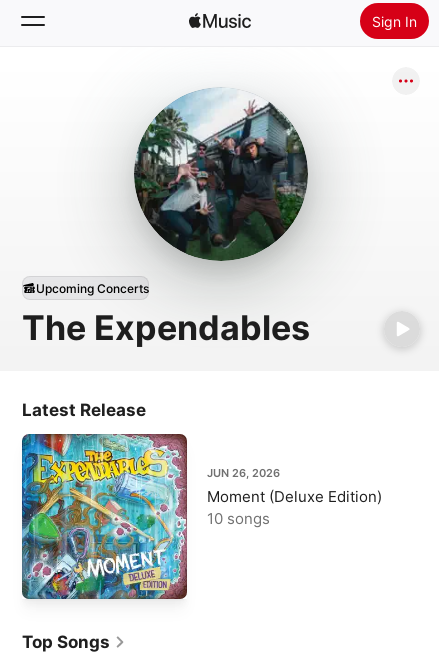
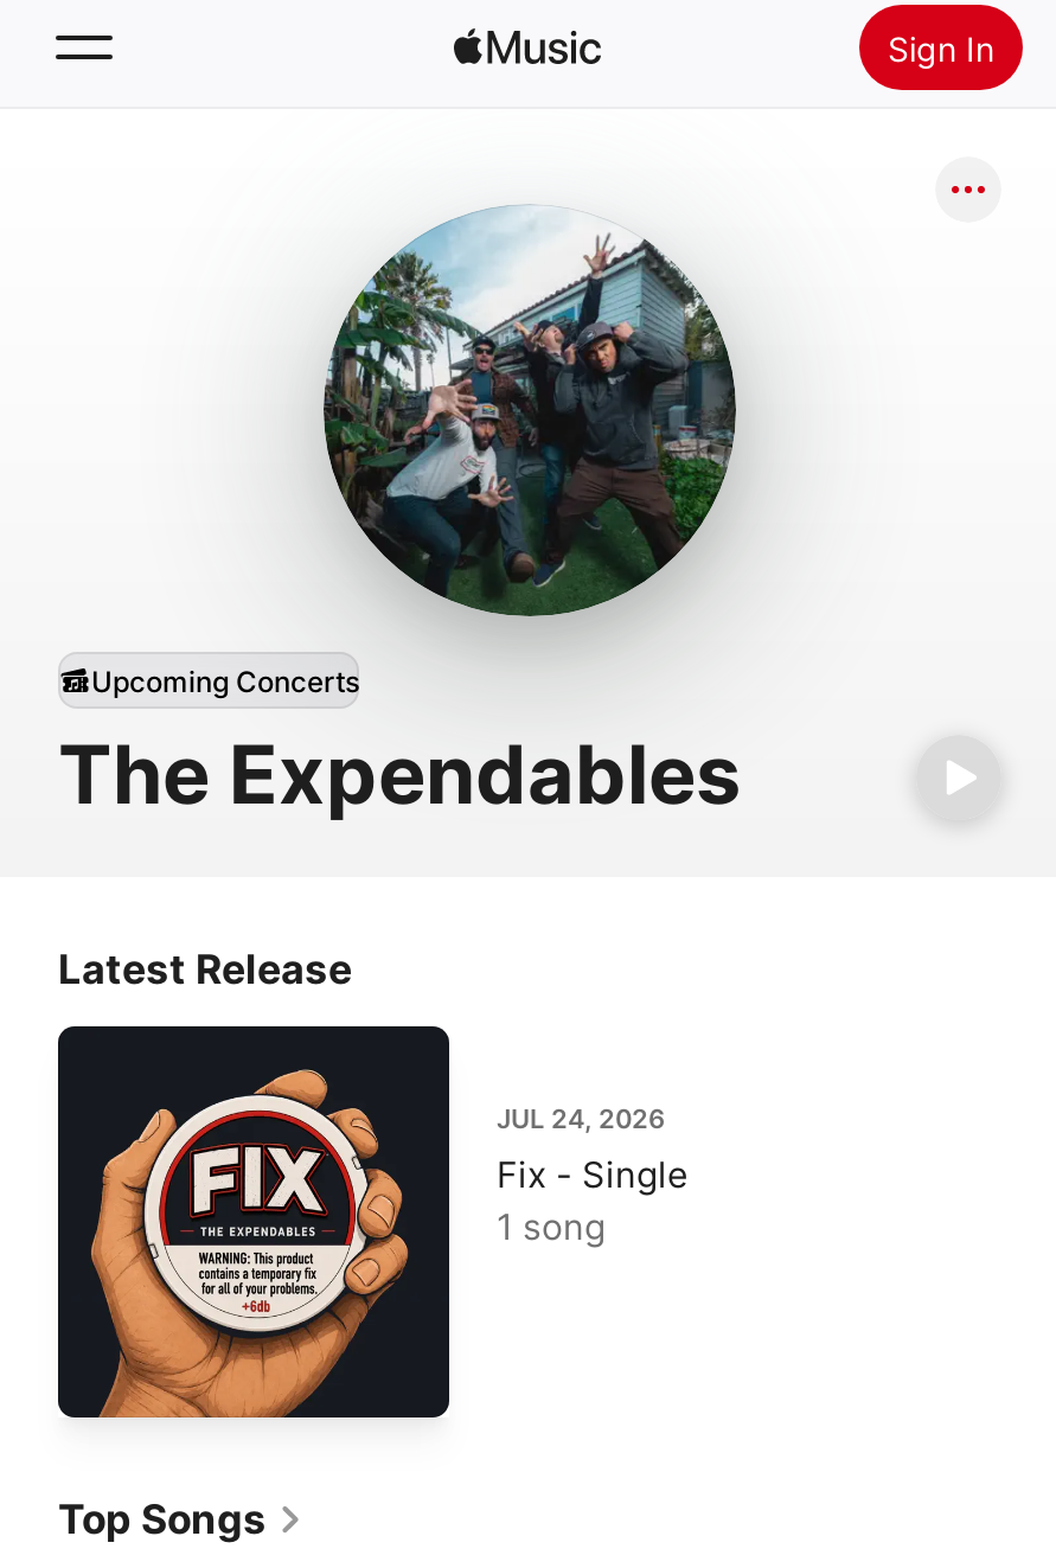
- [image]
- JUN 26, 2026
- Moment (Deluxe Edition)
- 10 songs
+ [image]
+ JUL 24, 2026
+ Fix - Single
+ 1 song
